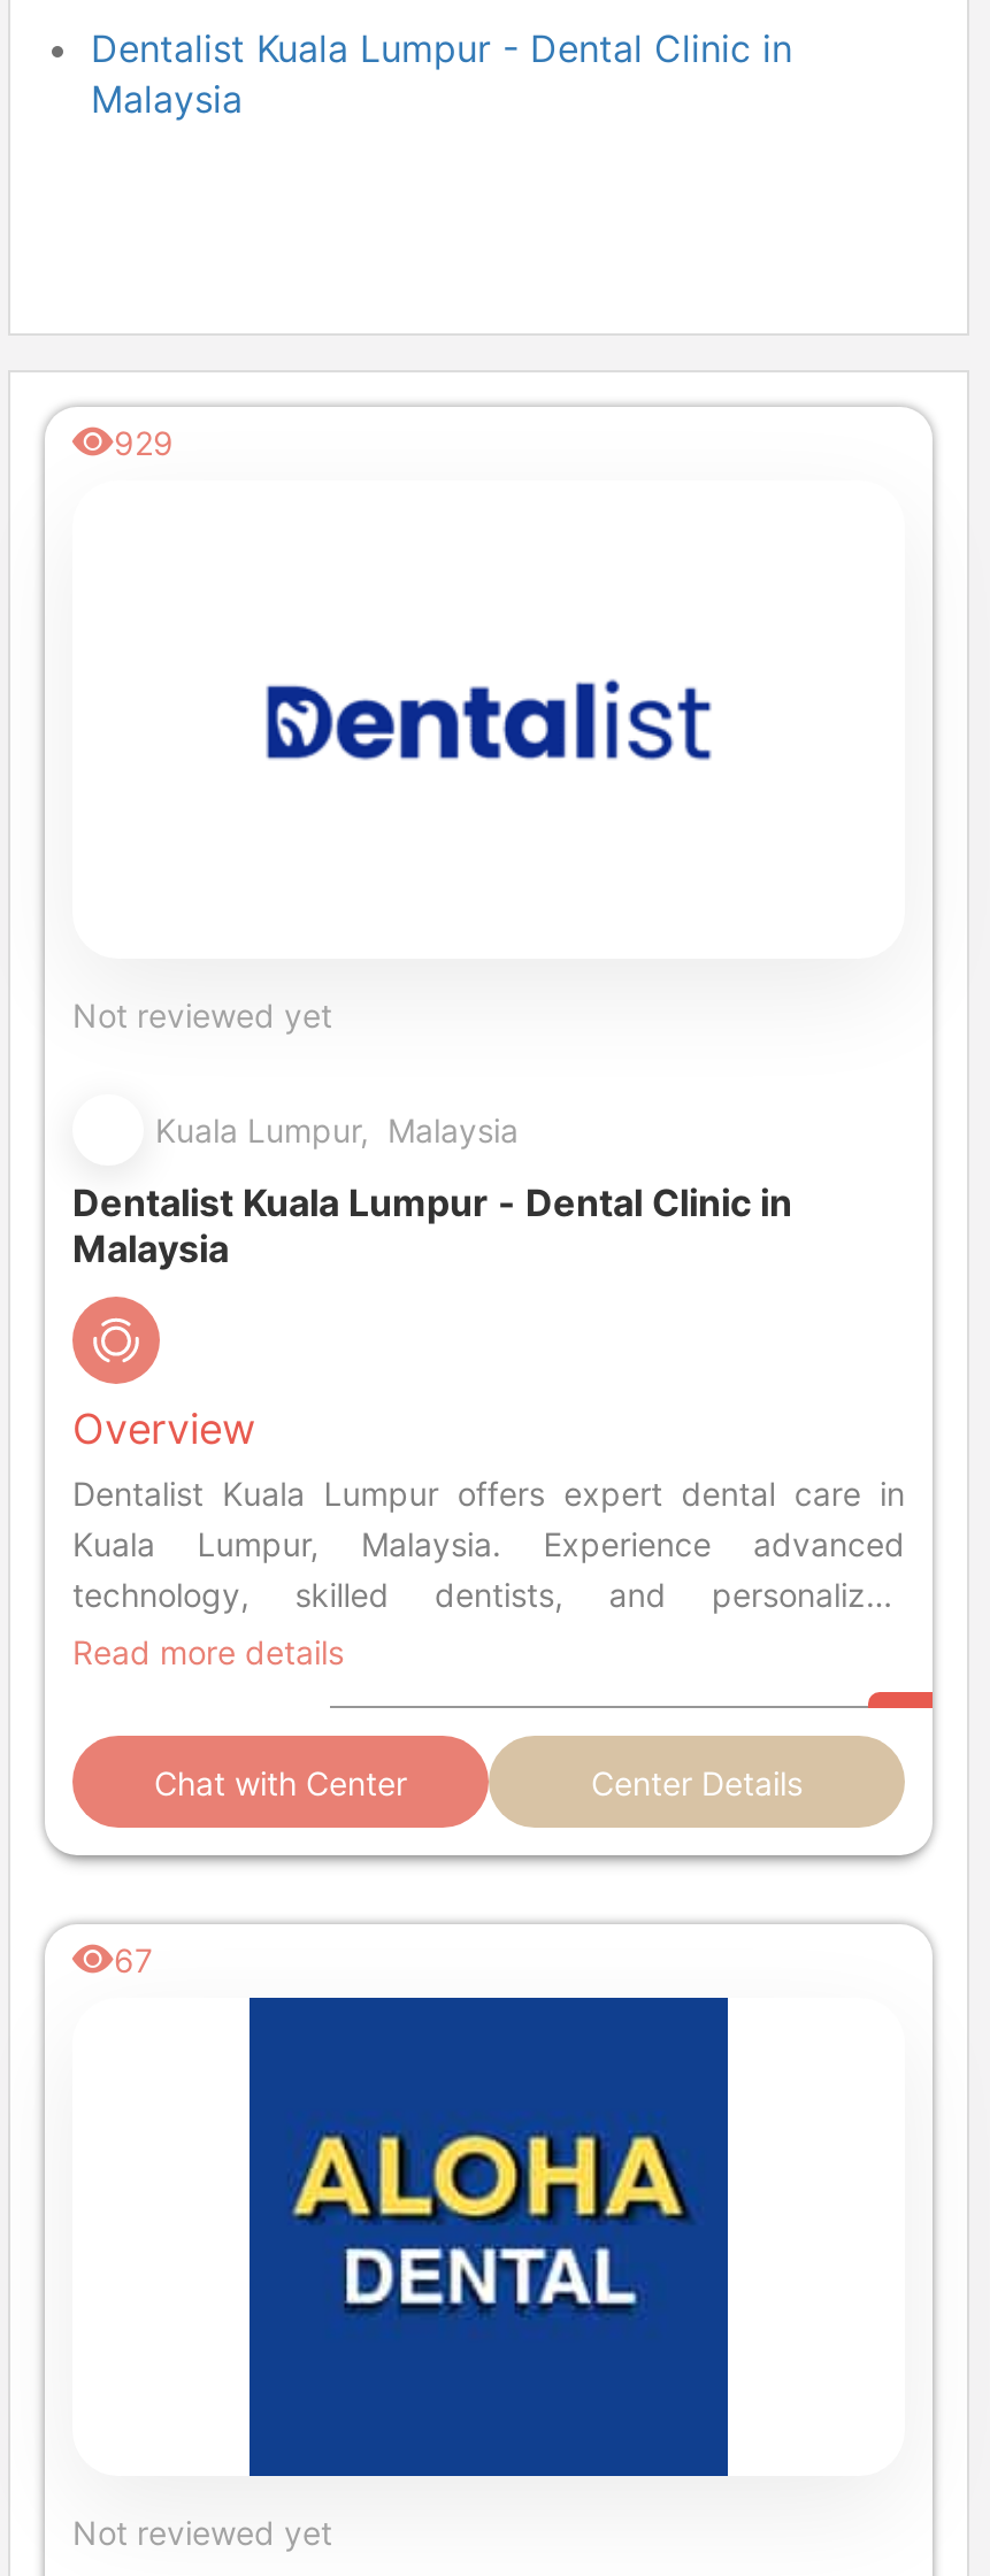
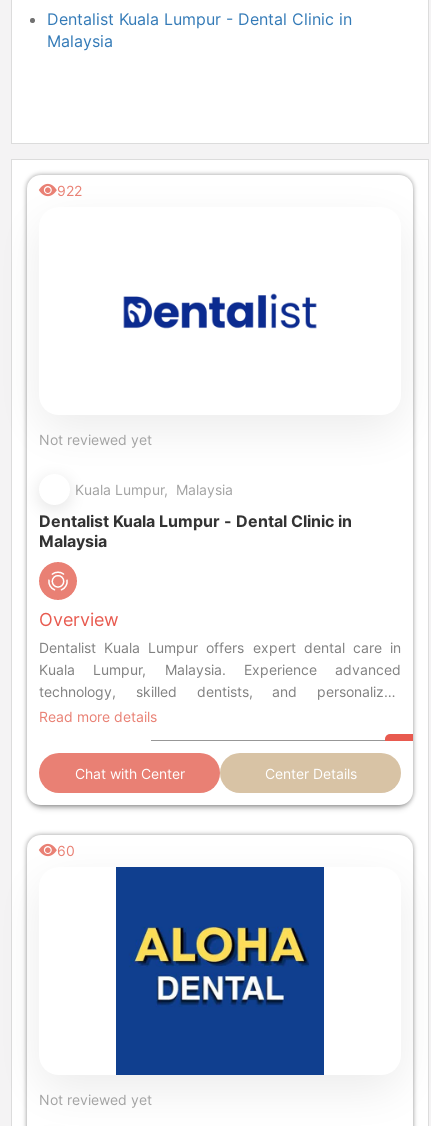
- 929
+ 922

- 67
+ 60
